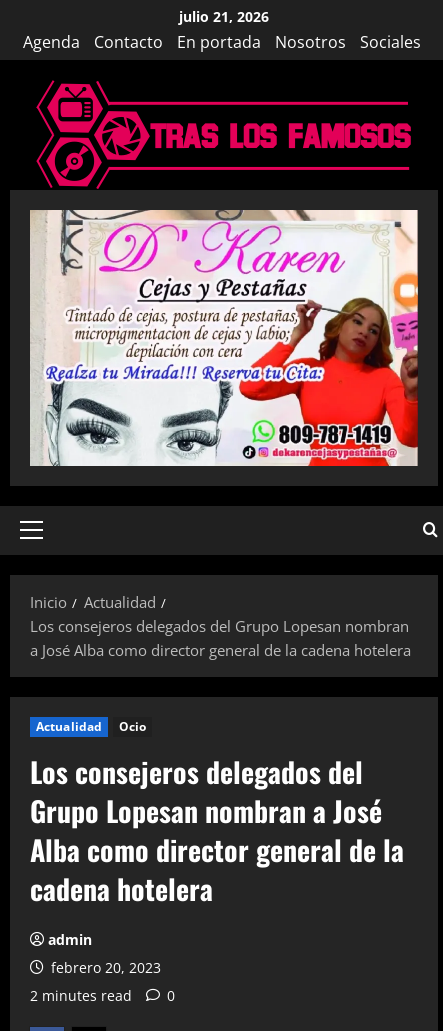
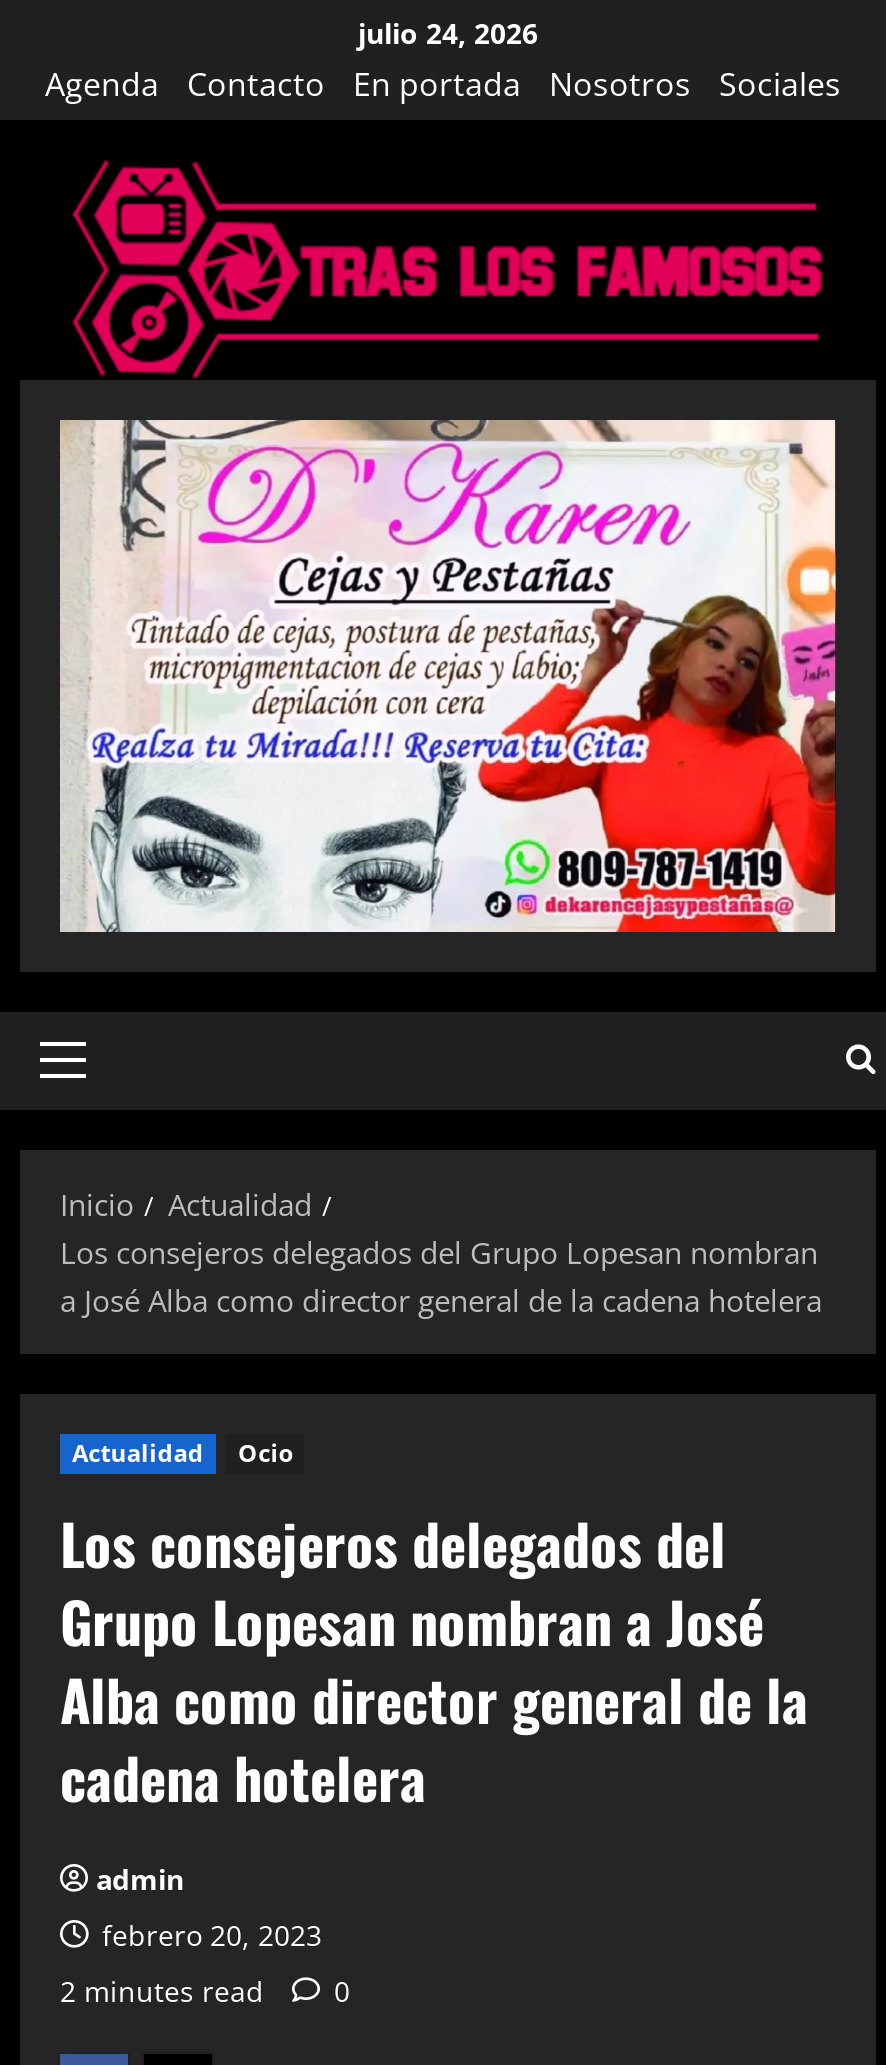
- julio 21, 2026
+ julio 24, 2026
